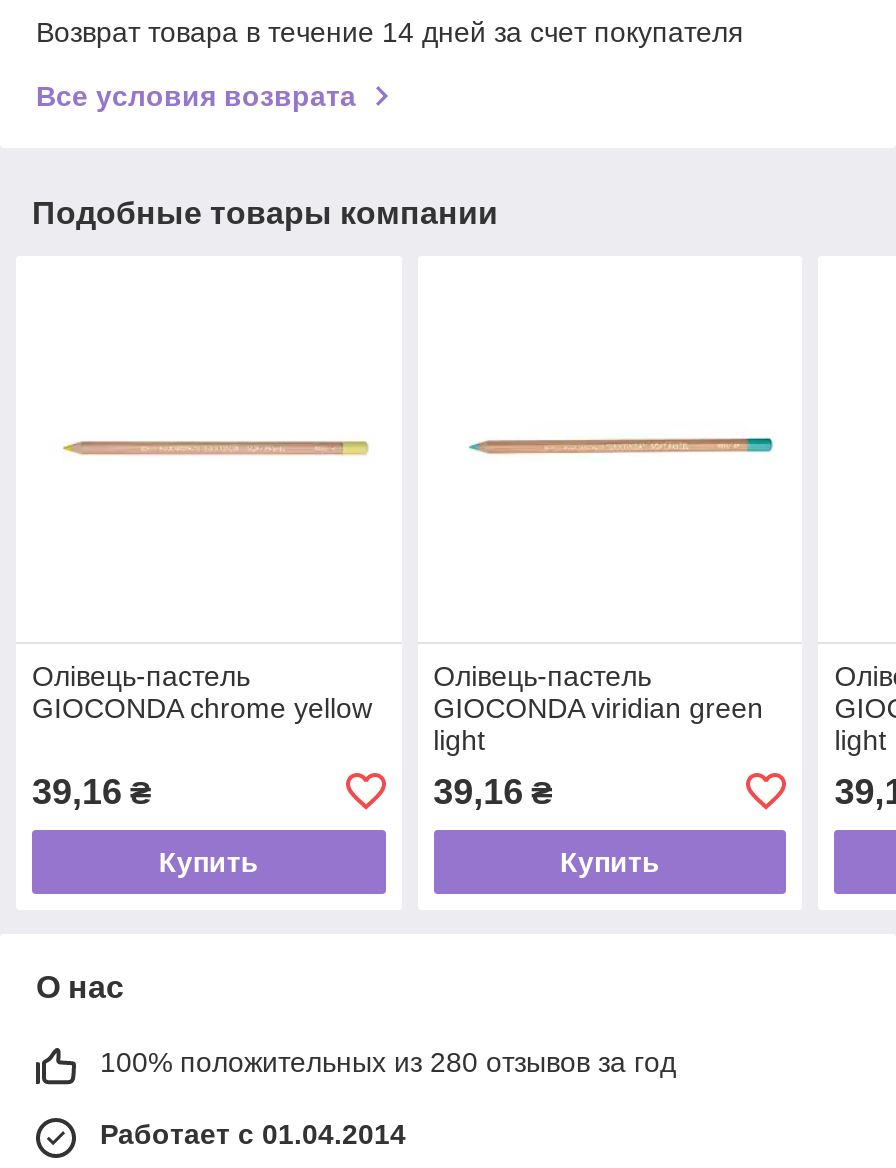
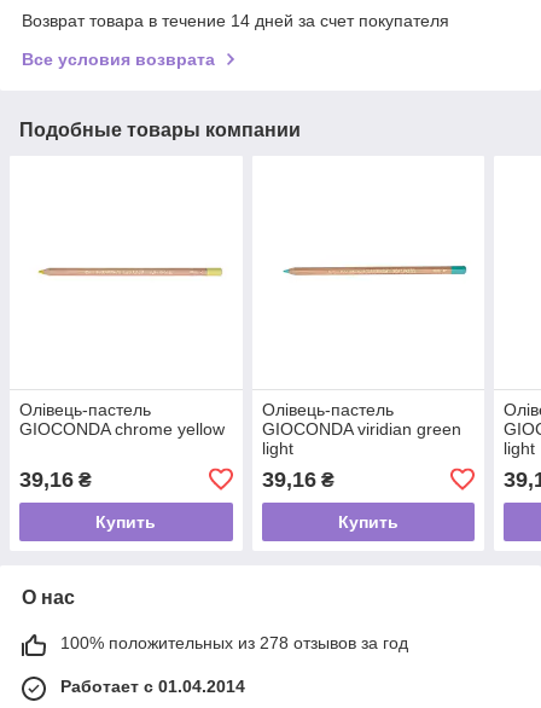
- 100% положительных из 280 отзывов за год
+ 100% положительных из 278 отзывов за год
